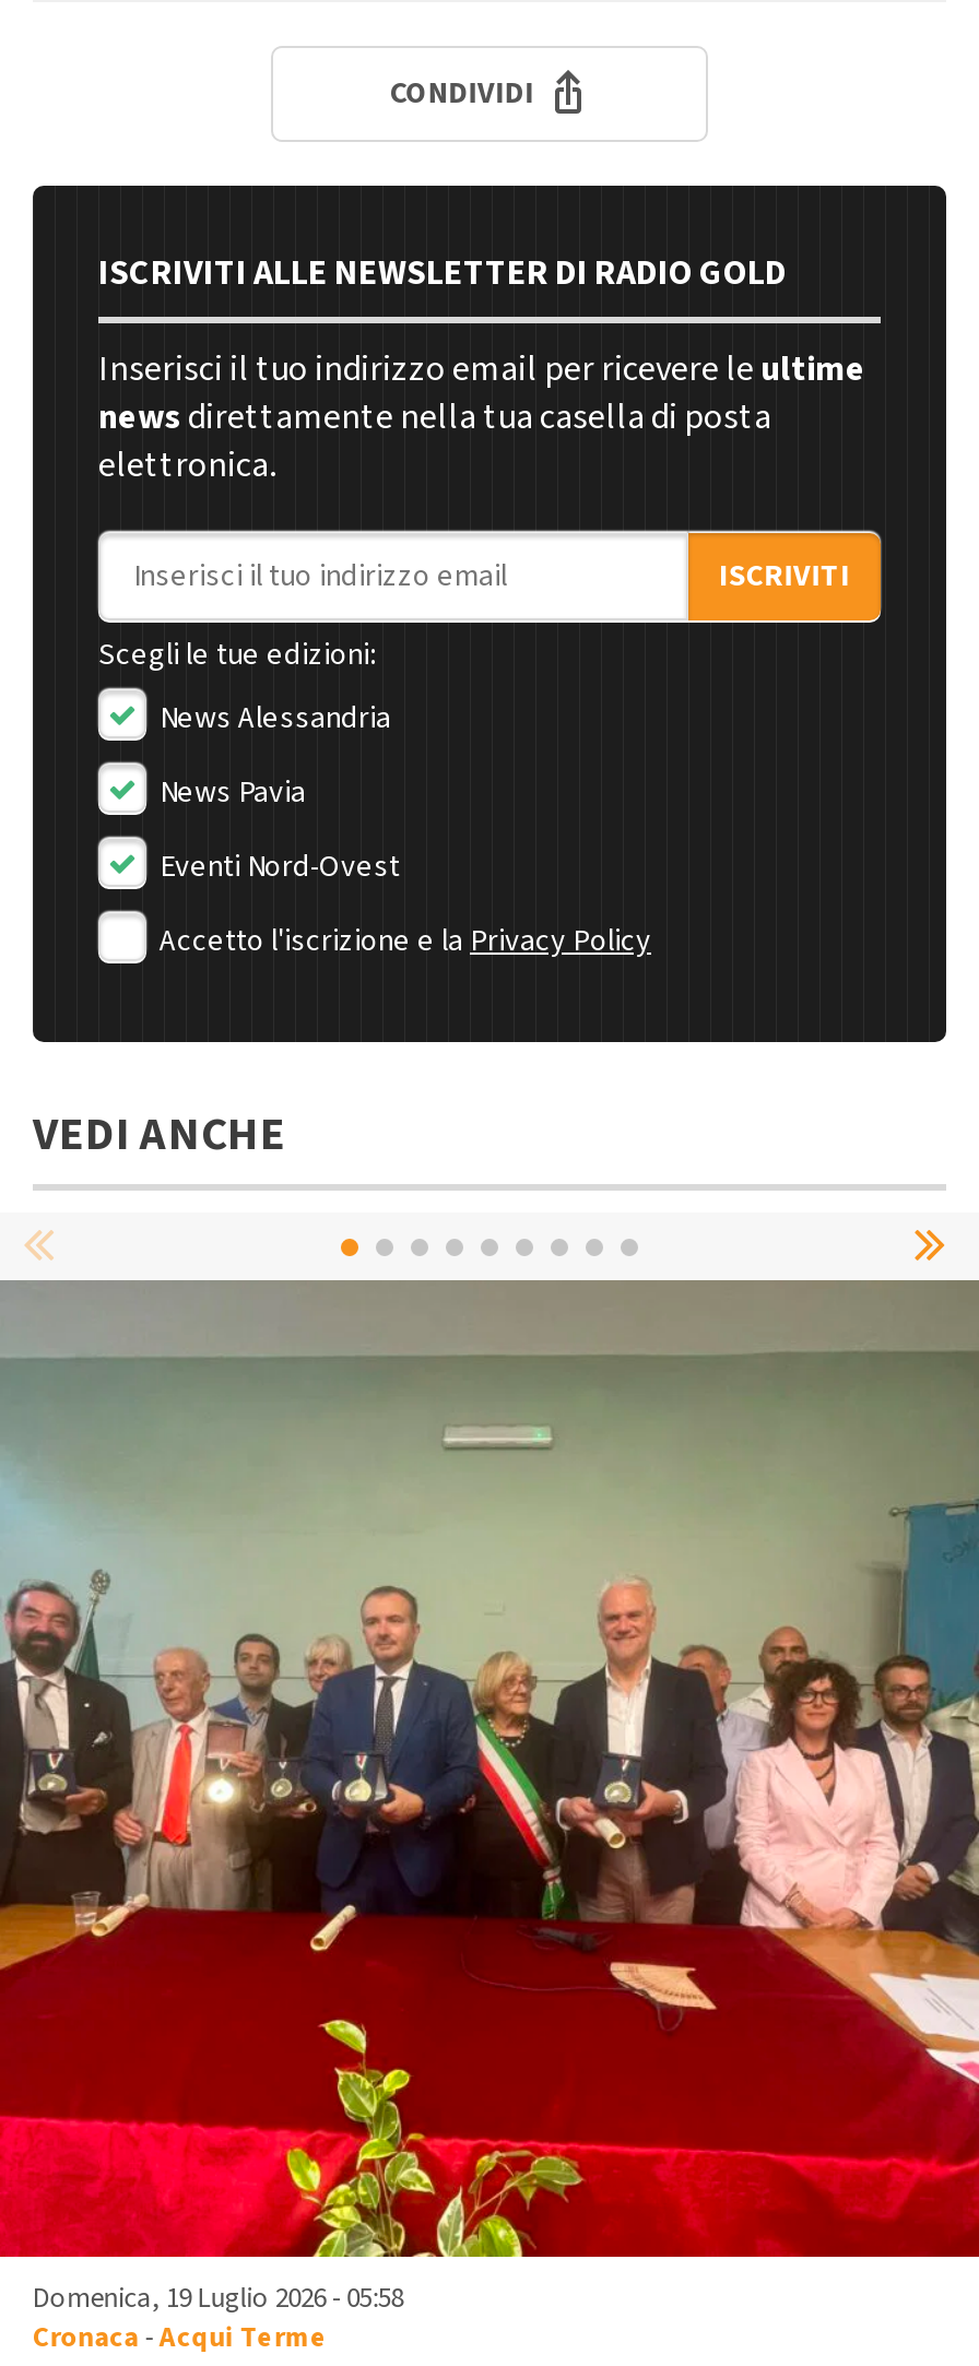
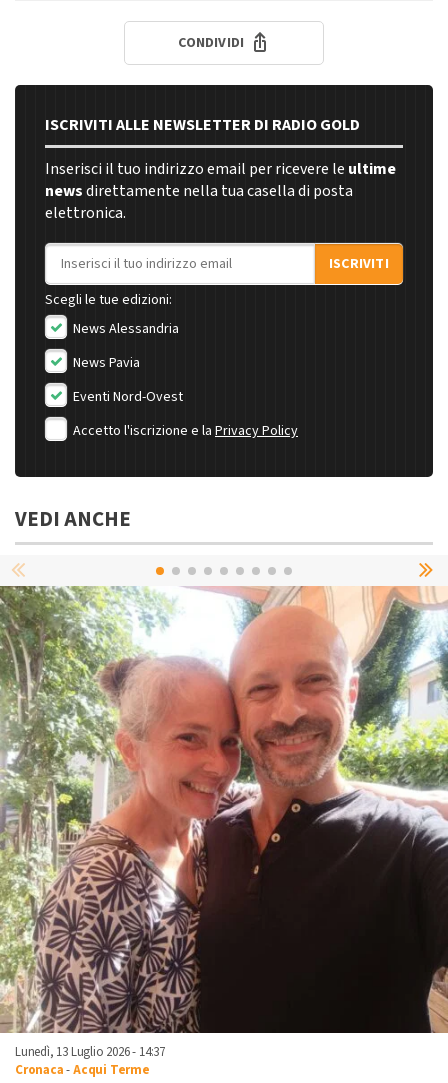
- [image]
- Domenica, 19 Luglio 2026 - 05:58
+ [image]
+ Lunedì, 13 Luglio 2026 - 14:37
